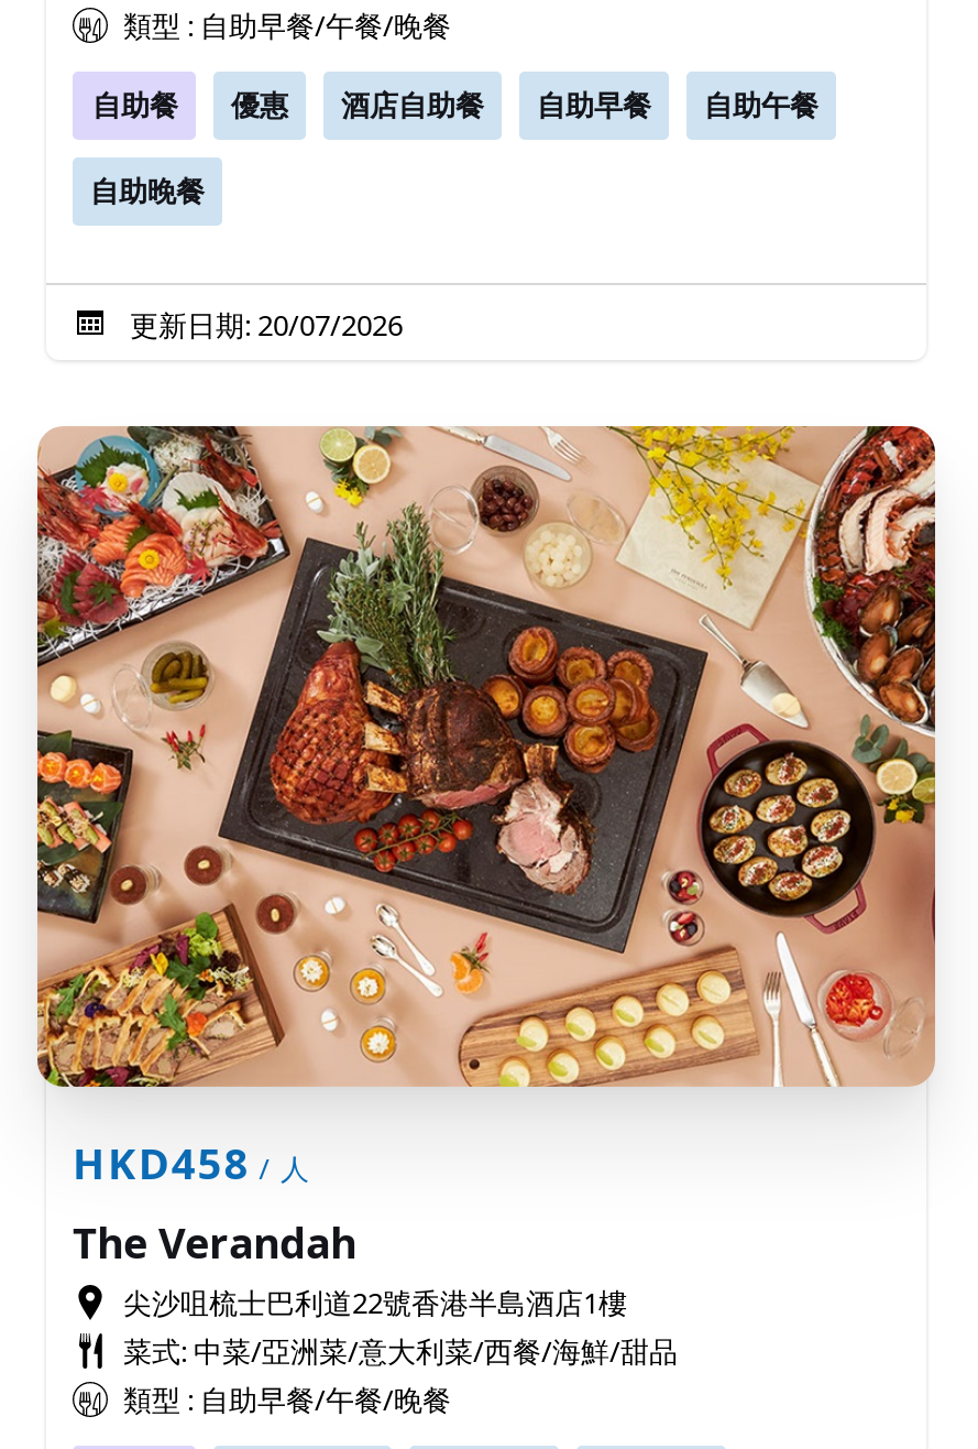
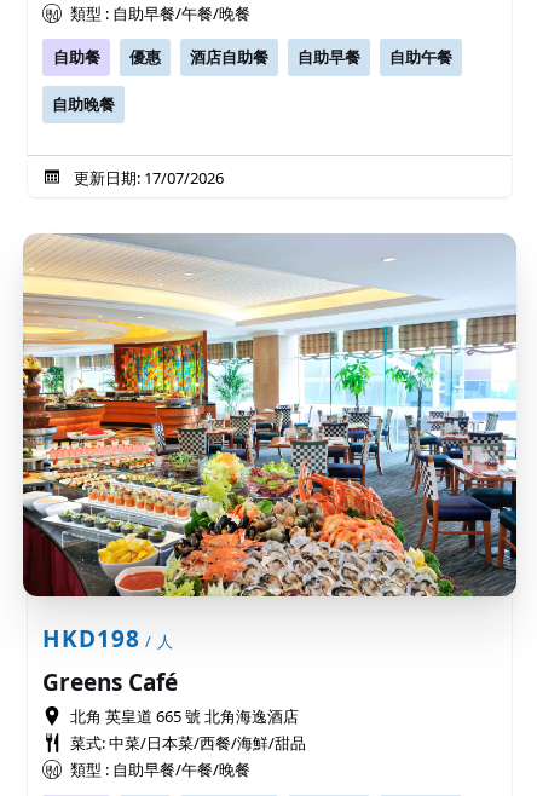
- 更新日期: 20/07/2026
+ 更新日期: 17/07/2026

- [image]
- HKD458 / 人
- The Verandah
- 尖沙咀梳士巴利道22號香港半島酒店1樓
- 菜式: 中菜/亞洲菜/意大利菜/西餐/海鮮/甜品
+ [image]
+ HKD198 / 人
+ Greens Café
+ 北角 英皇道 665 號 北角海逸酒店
+ 菜式: 中菜/日本菜/西餐/海鮮/甜品
